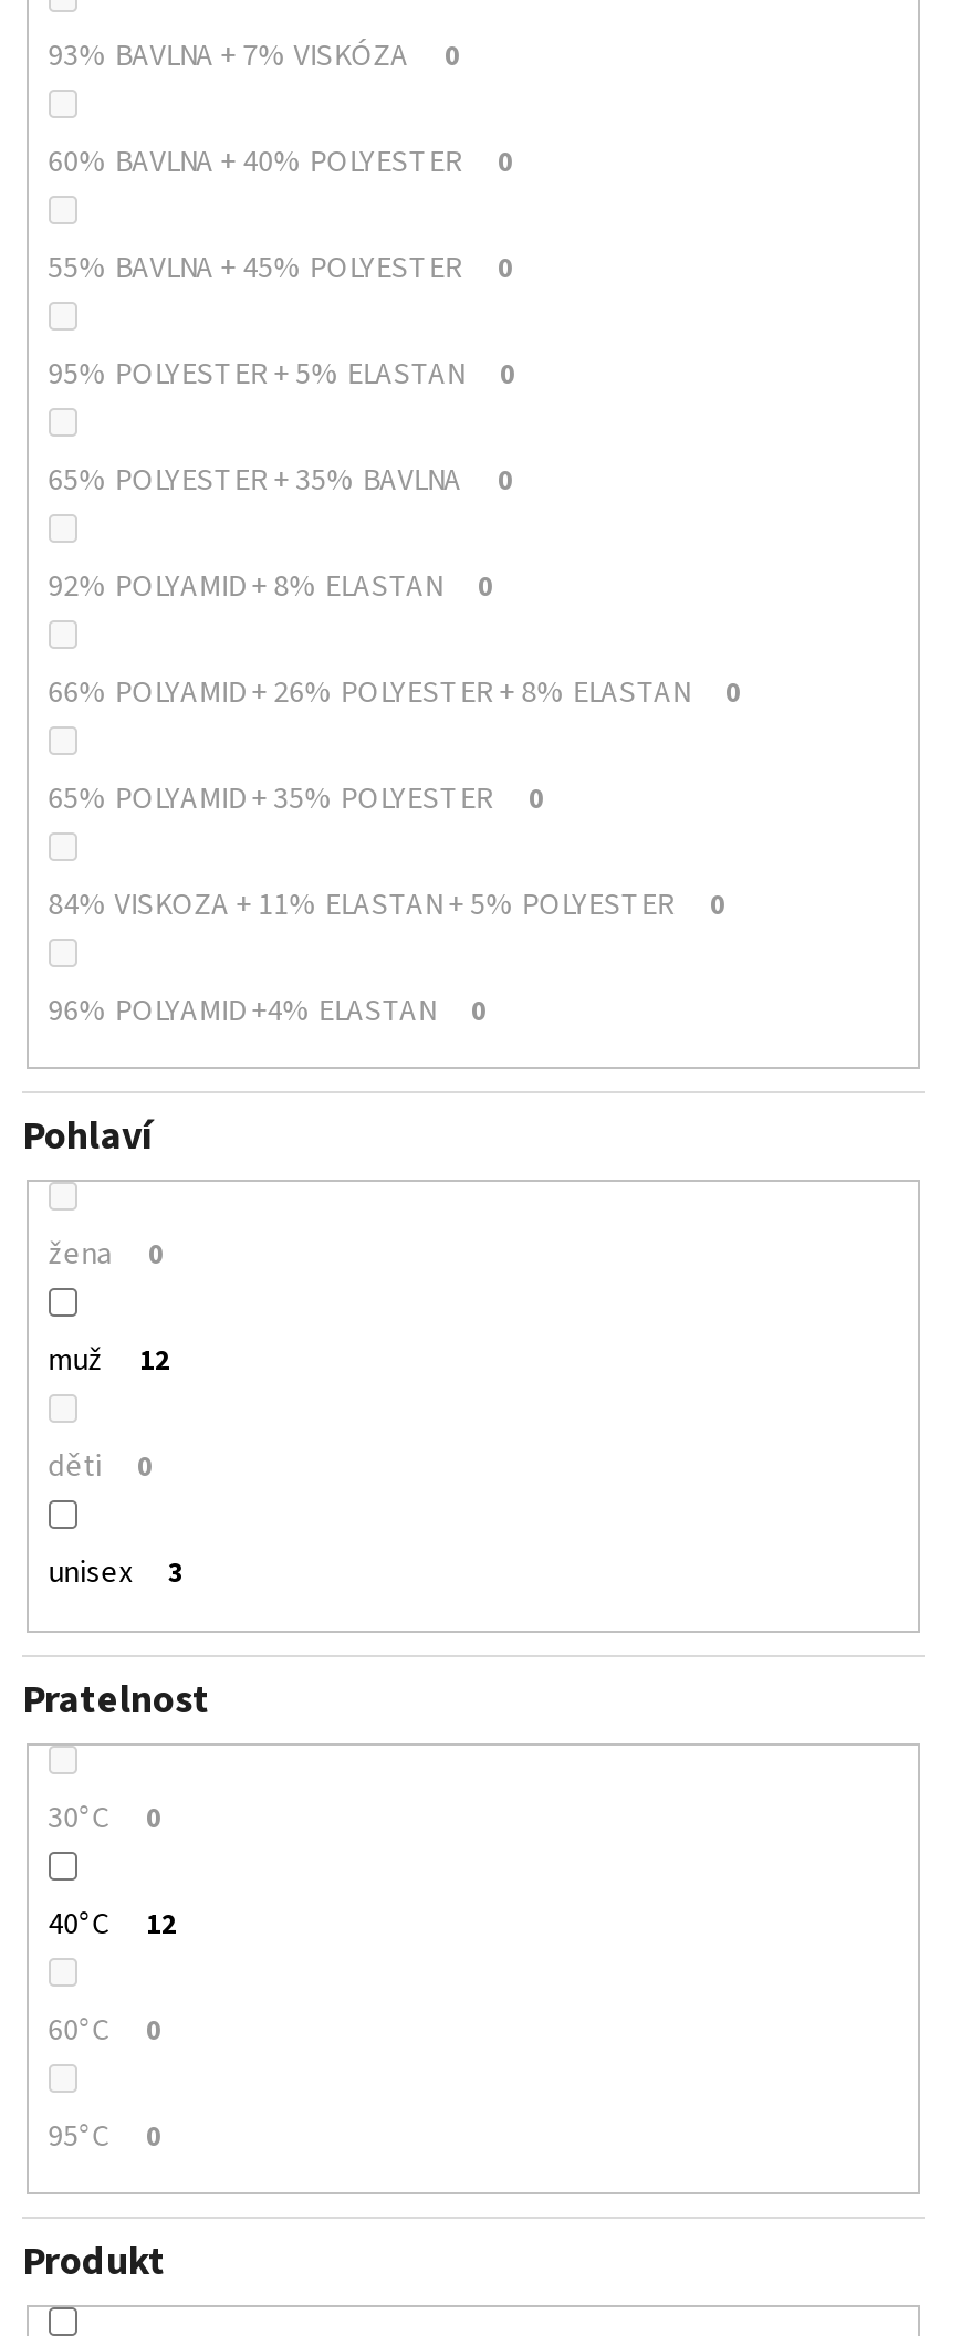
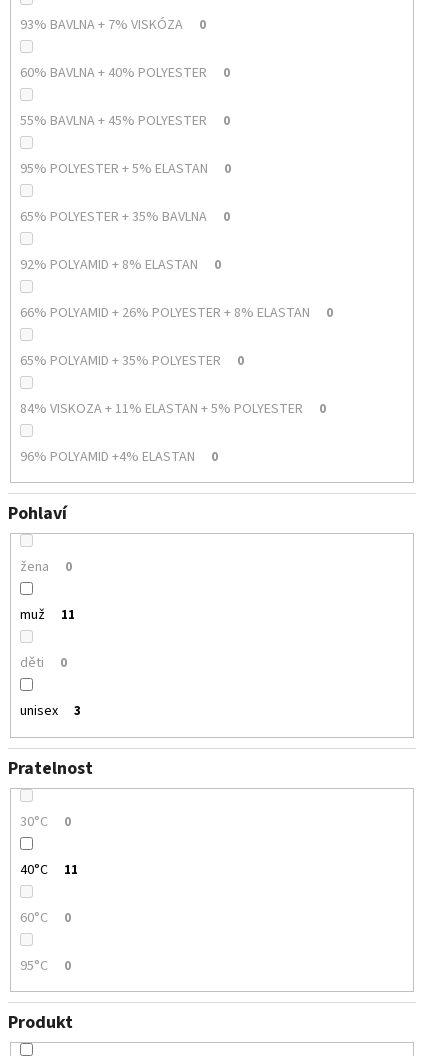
- muž 12
+ muž 11

- 40°C 12
+ 40°C 11
